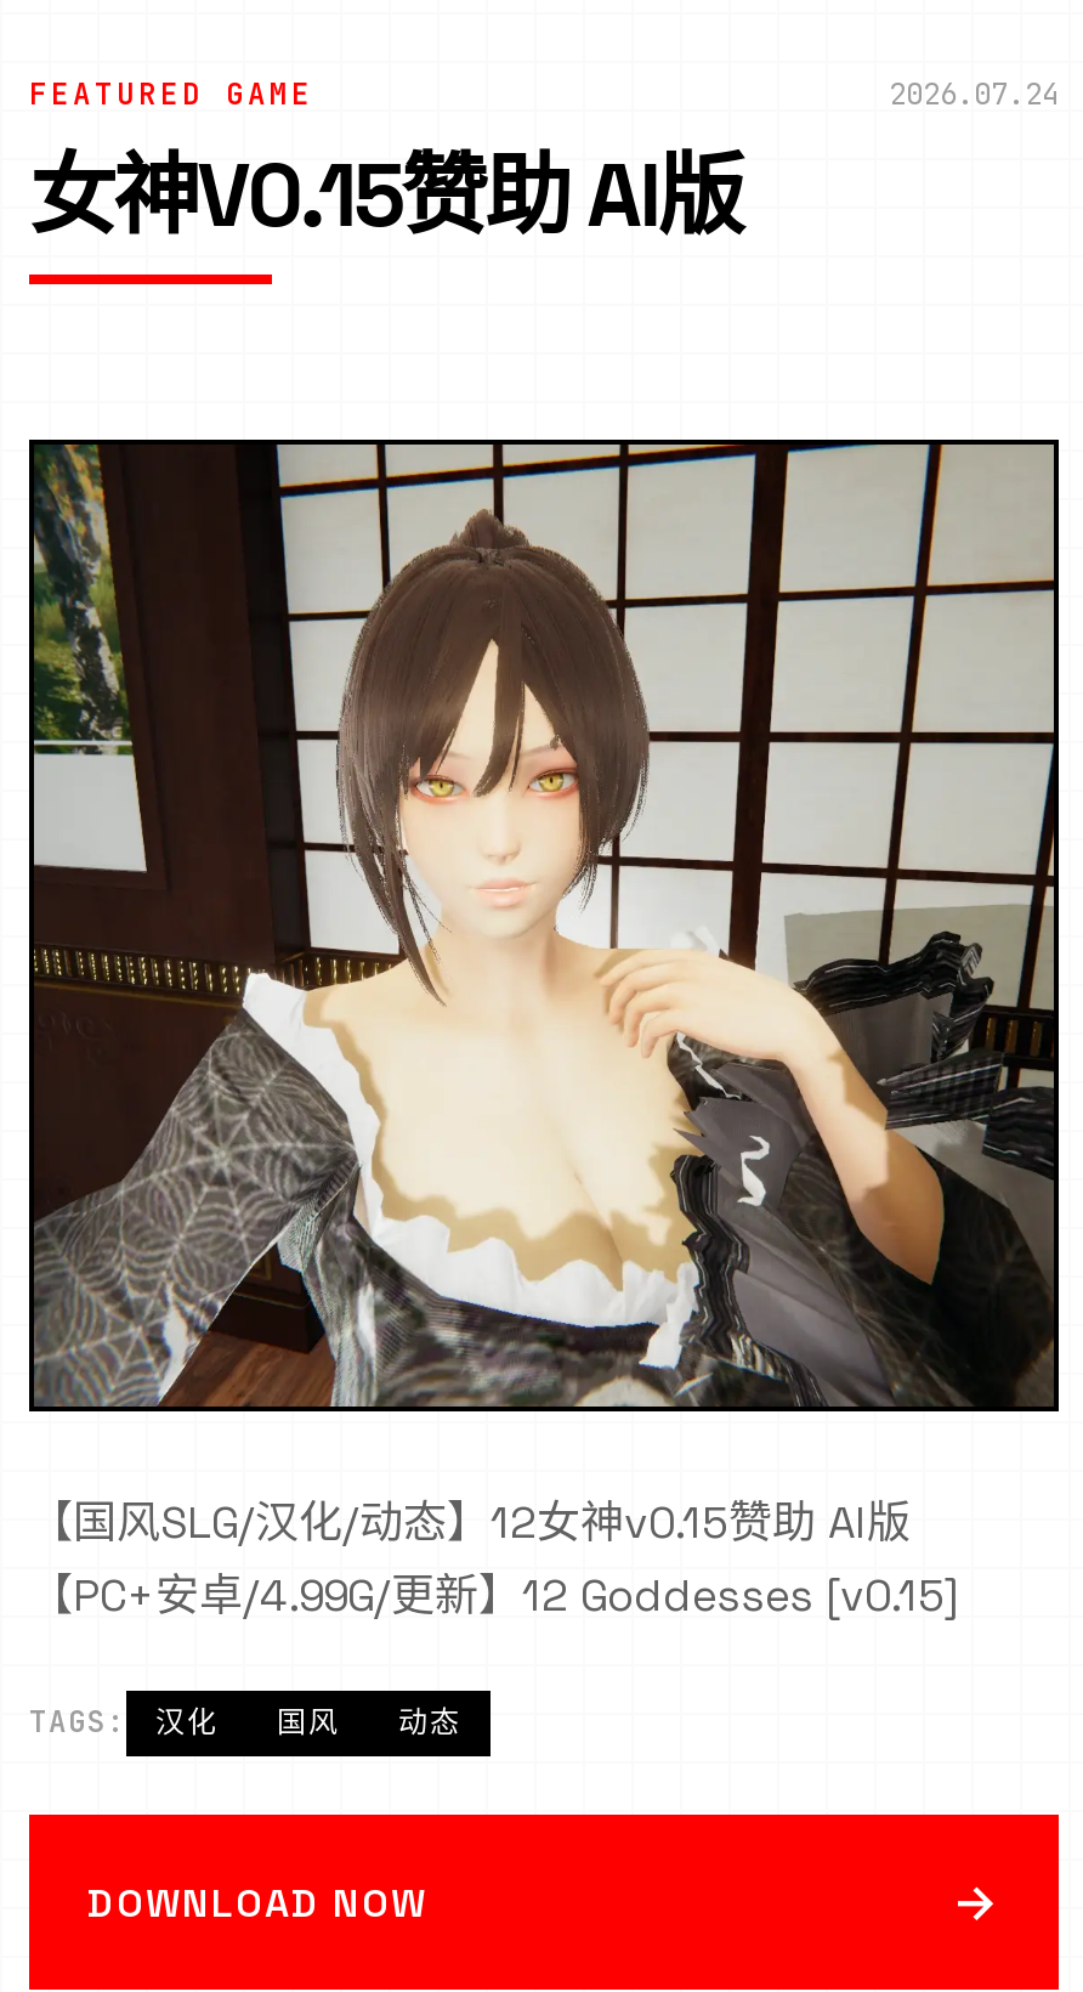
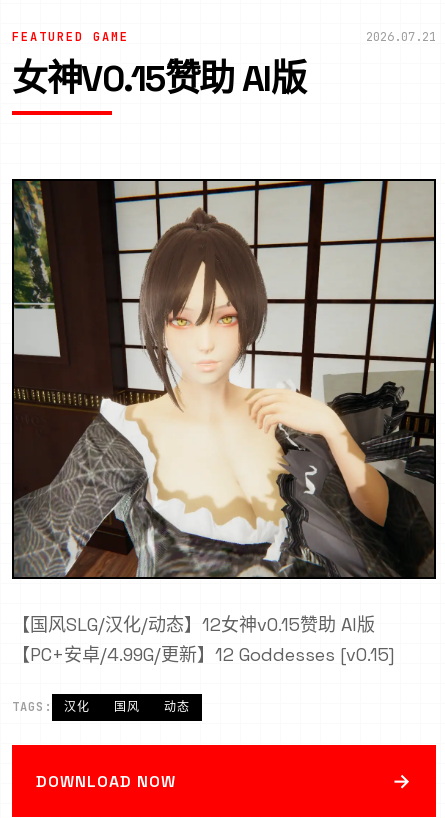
- 2026.07.24
+ 2026.07.21
